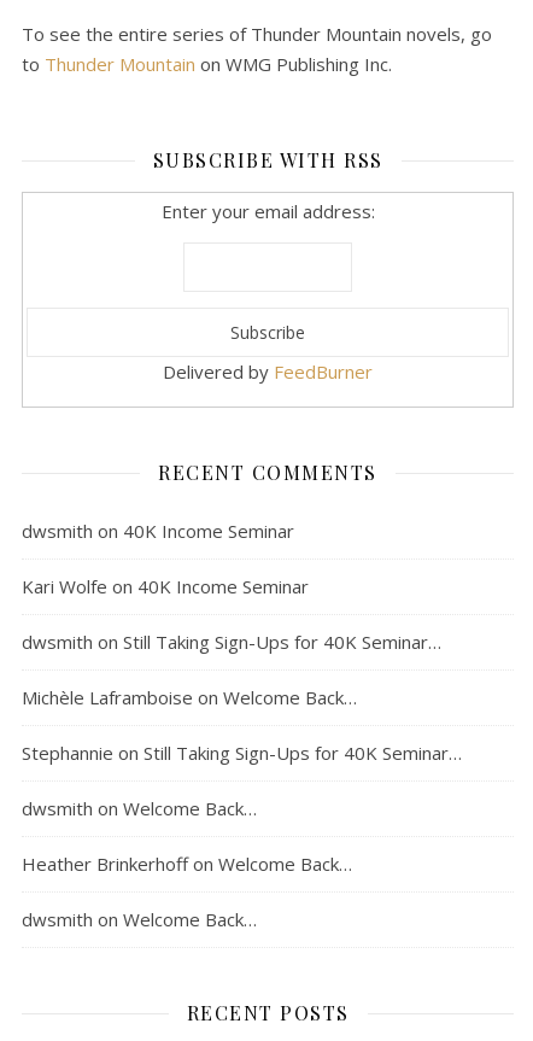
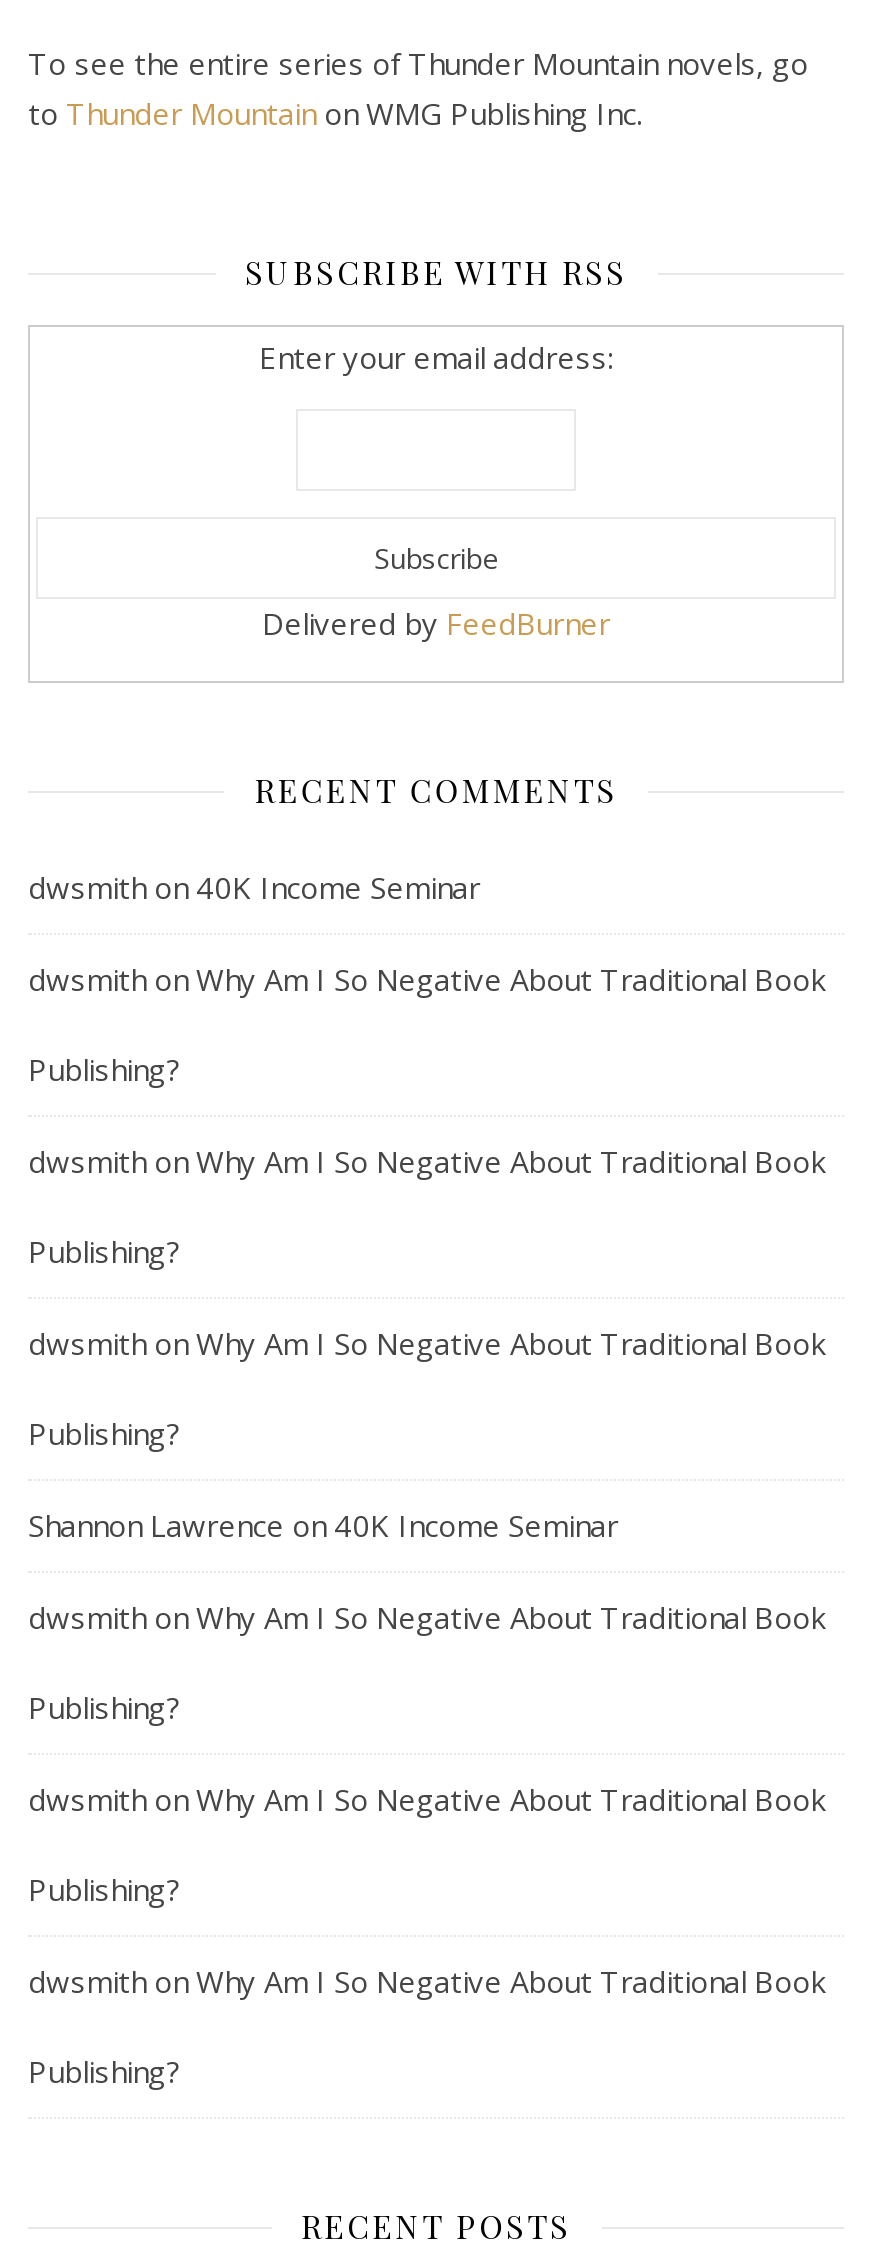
- Kari Wolfe on 40K Income Seminar
- dwsmith on Still Taking Sign-Ups for 40K Seminar…
- Michèle Laframboise on Welcome Back…
- Stephannie on Still Taking Sign-Ups for 40K Seminar…
- dwsmith on Welcome Back…
- Heather Brinkerhoff on Welcome Back…
- dwsmith on Welcome Back…
+ dwsmith on Why Am I So Negative About Traditional Book
+ Publishing?
+ dwsmith on Why Am I So Negative About Traditional Book
+ Publishing?
+ dwsmith on Why Am I So Negative About Traditional Book
+ Publishing?
+ Shannon Lawrence on 40K Income Seminar
+ dwsmith on Why Am I So Negative About Traditional Book
+ Publishing?
+ dwsmith on Why Am I So Negative About Traditional Book
+ Publishing?
+ dwsmith on Why Am I So Negative About Traditional Book
+ Publishing?
